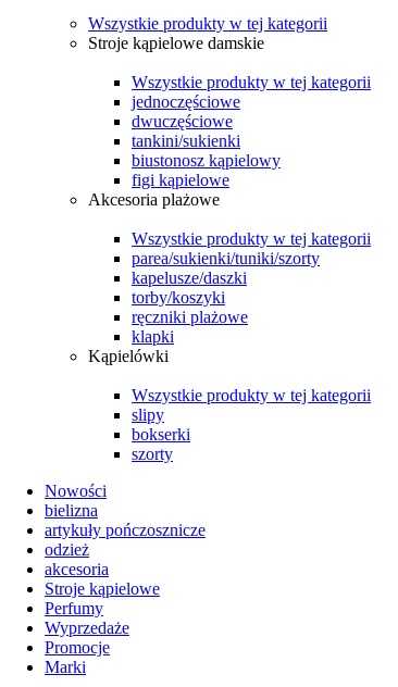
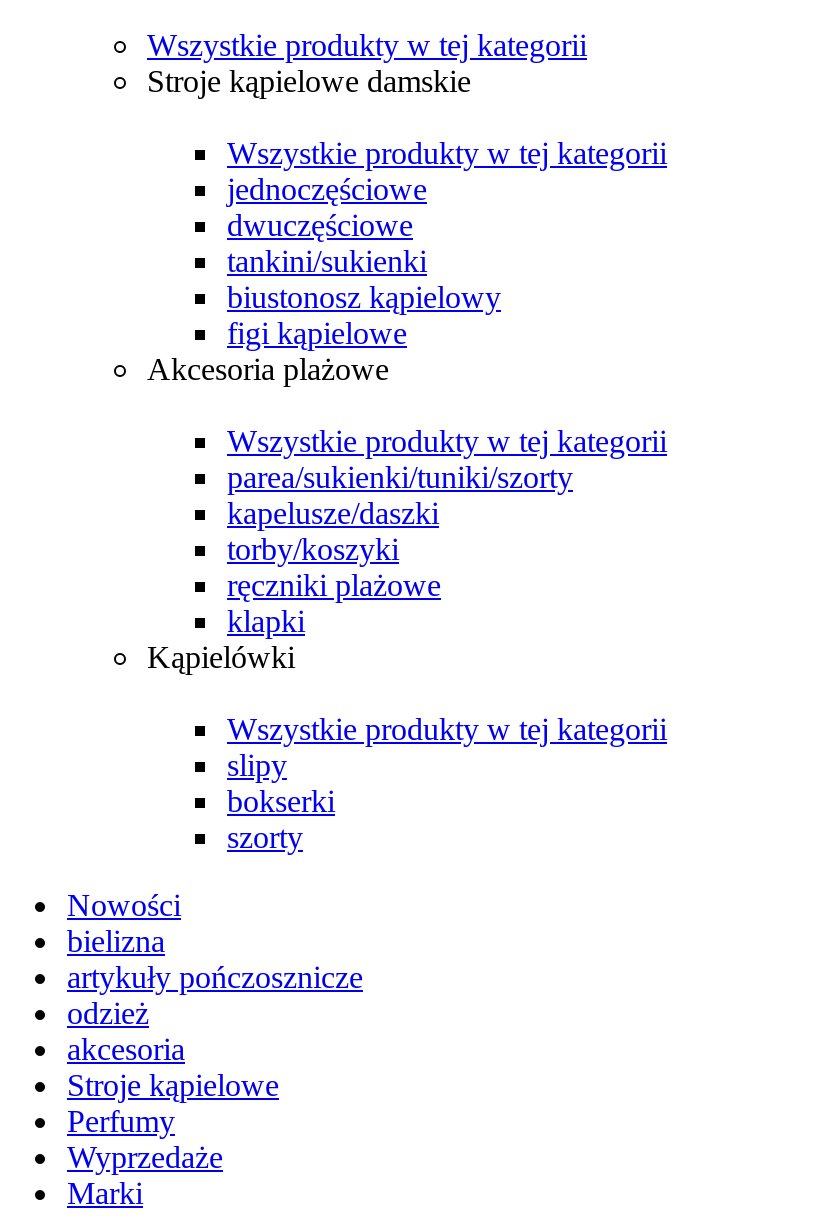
- Promocje
